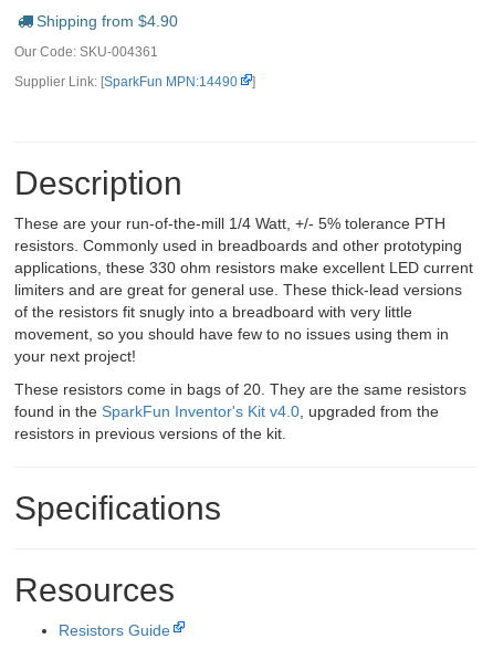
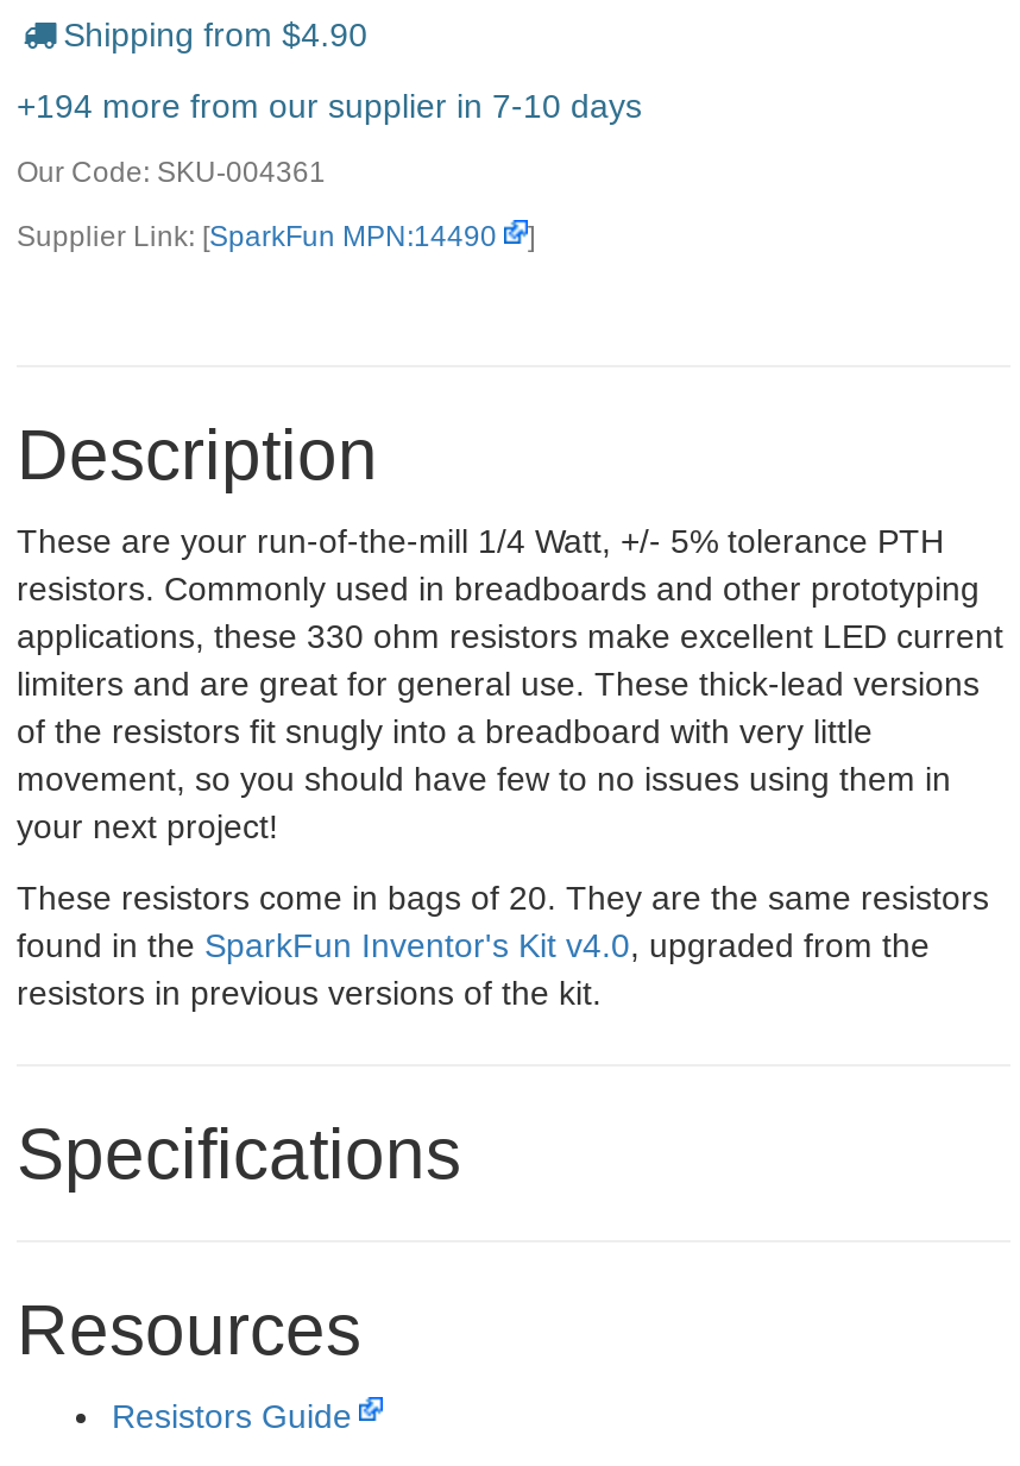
+ +194 more from our supplier in 7-10 days
